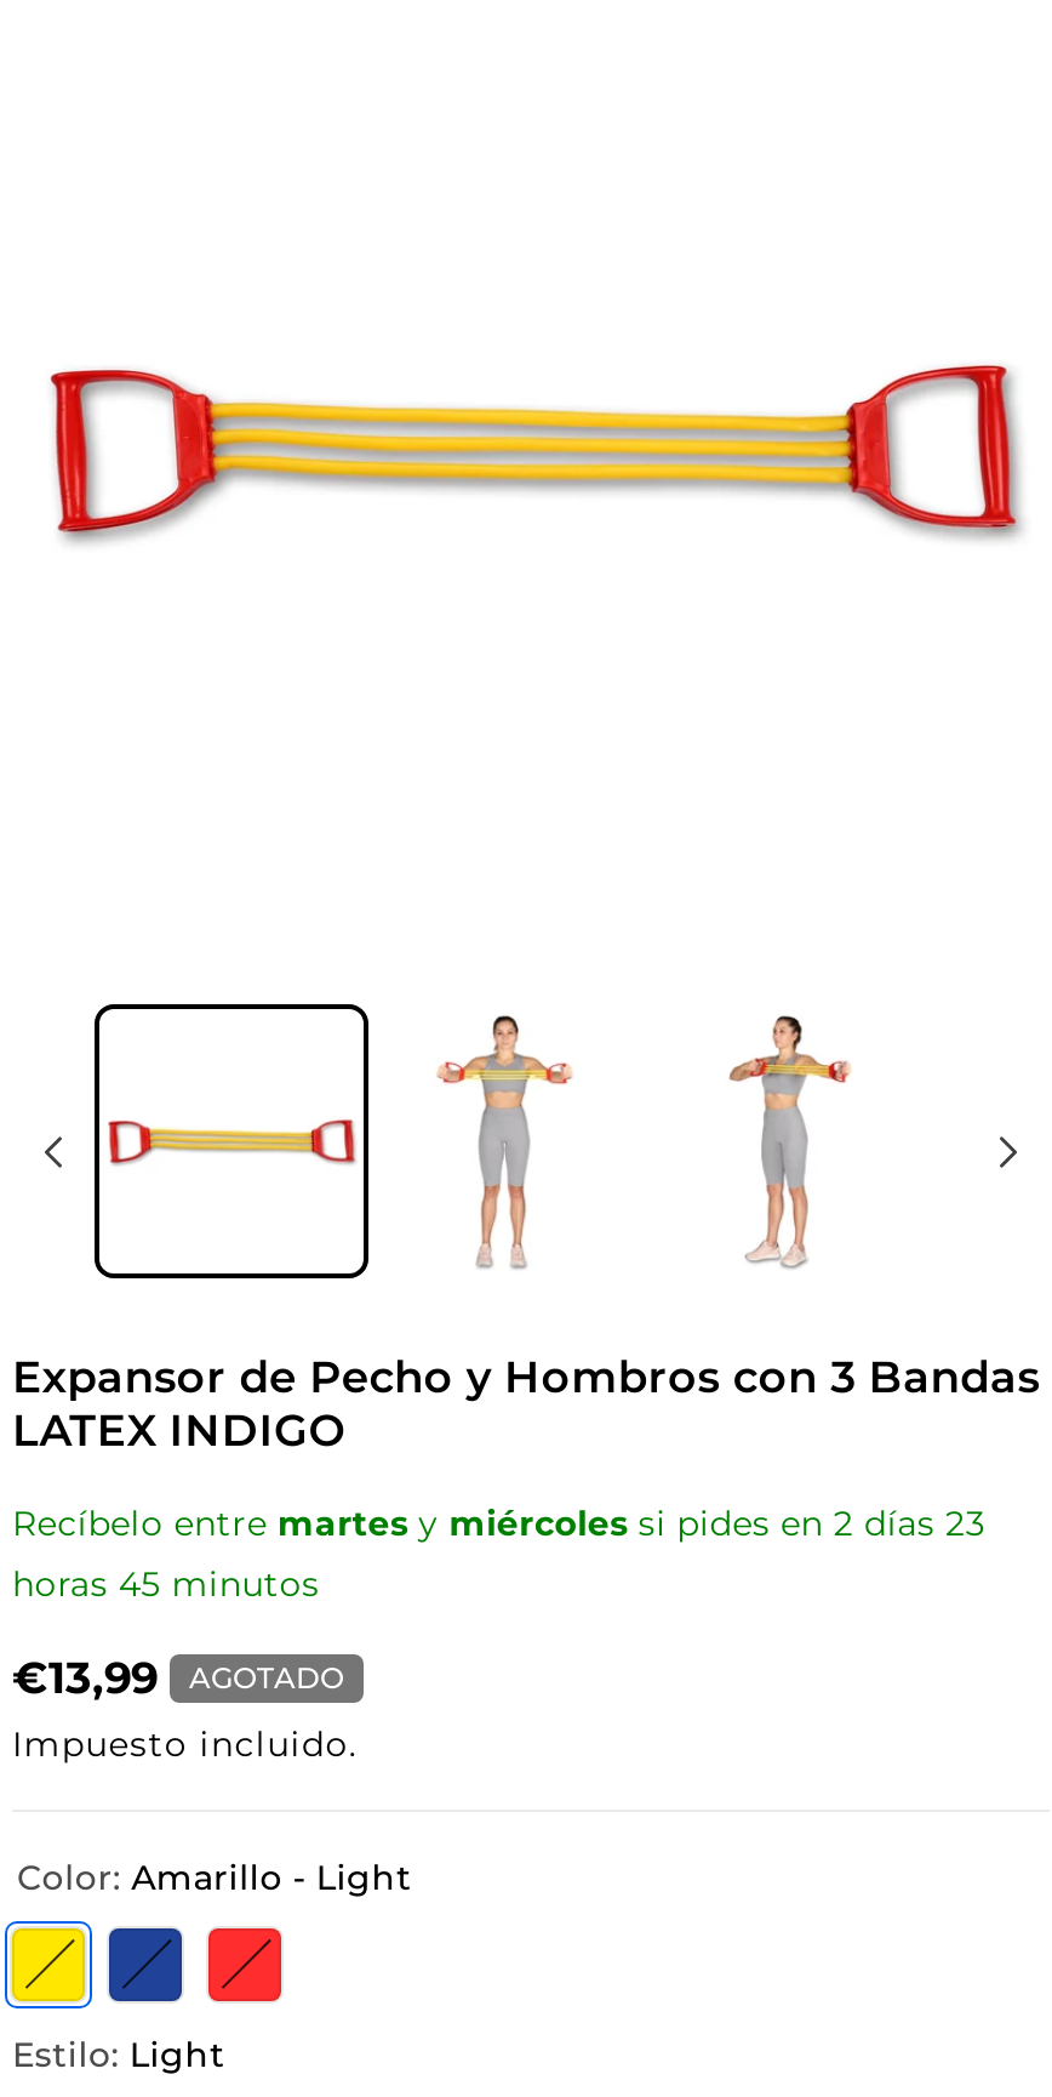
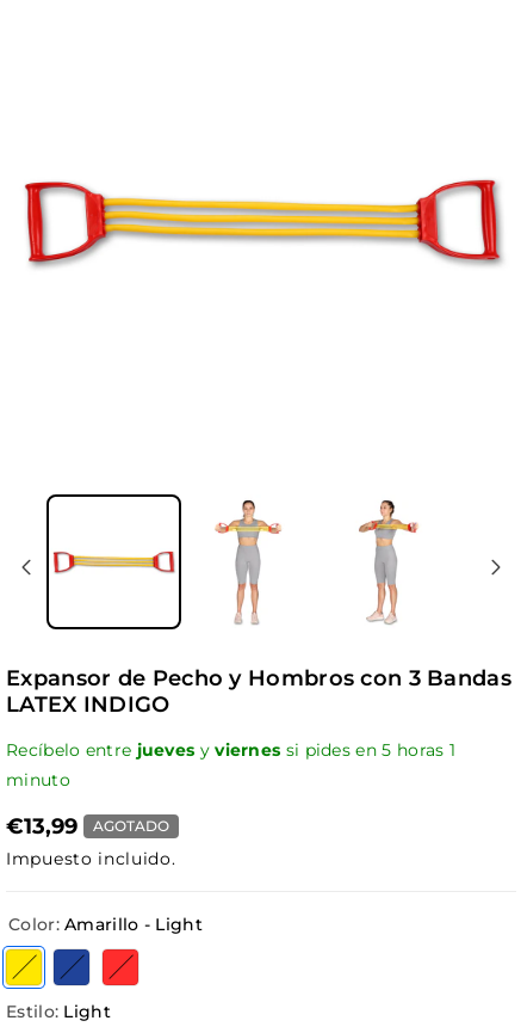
- Recíbelo entre martes y miércoles si pides en 2 días 23
- horas 45 minutos
+ Recíbelo entre jueves y viernes si pides en 5 horas 1
+ minuto
